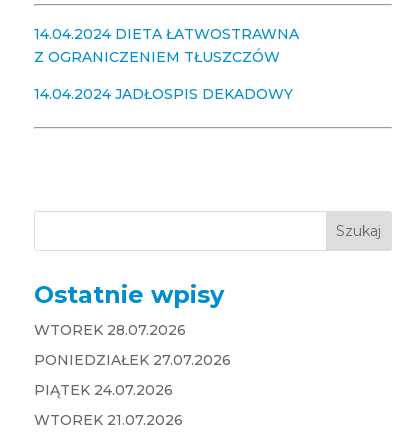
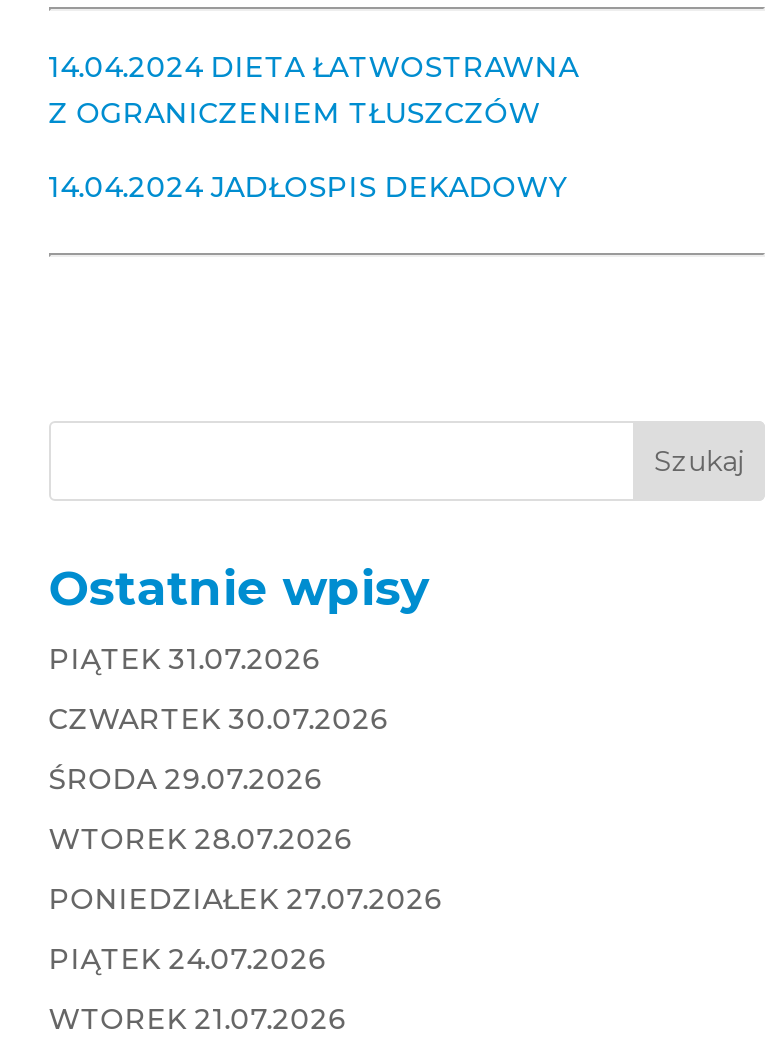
+ PIĄTEK 31.07.2026
+ CZWARTEK 30.07.2026
+ ŚRODA 29.07.2026
